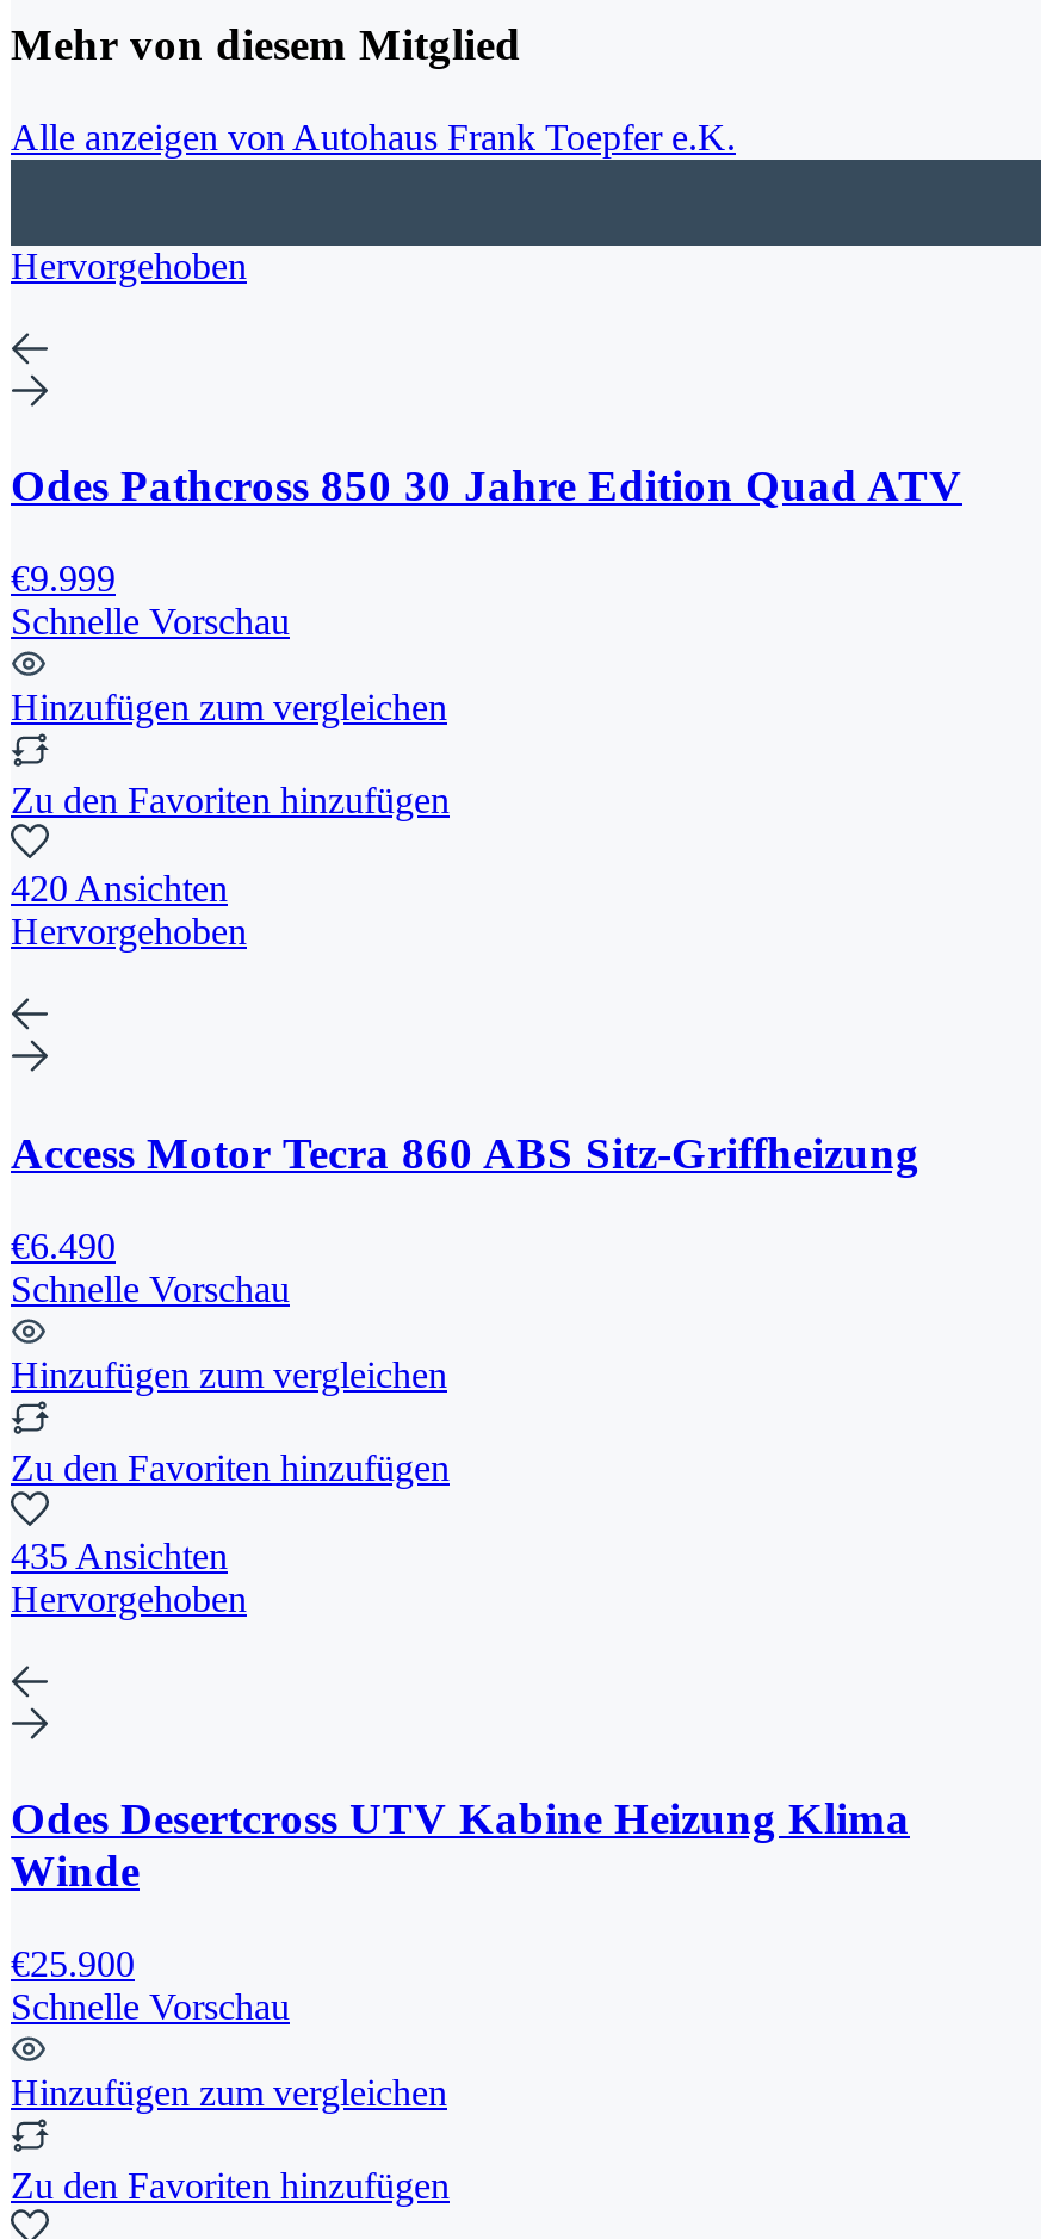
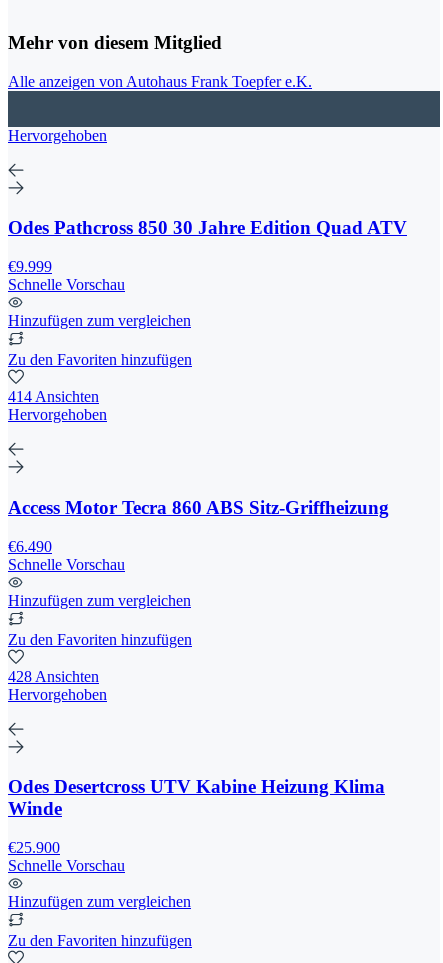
- 420 Ansichten
+ 414 Ansichten

- 435 Ansichten
+ 428 Ansichten
